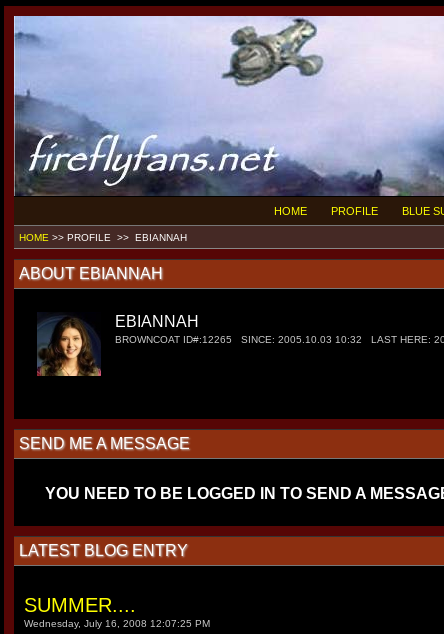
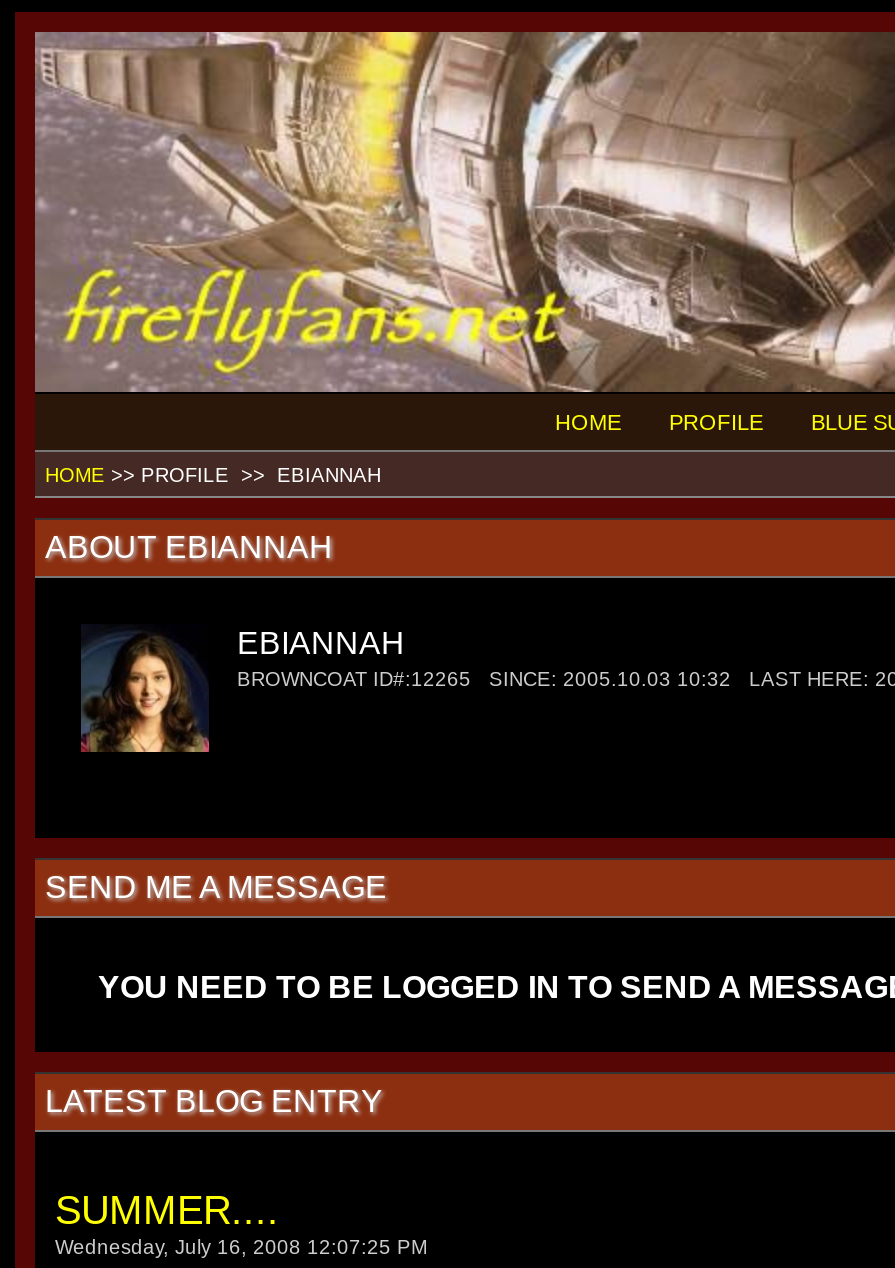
- [image]
+ [image]
